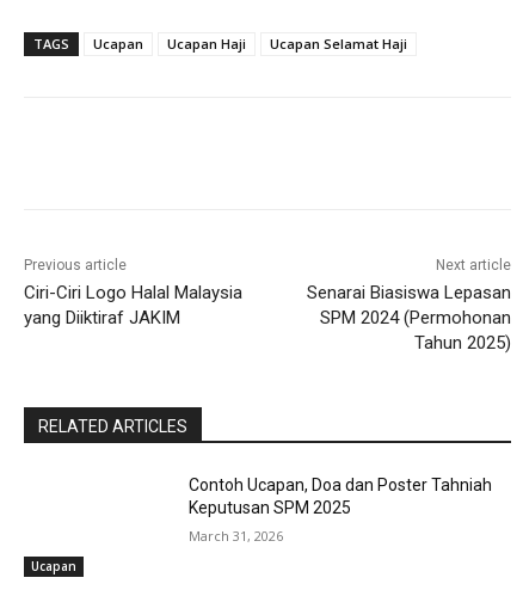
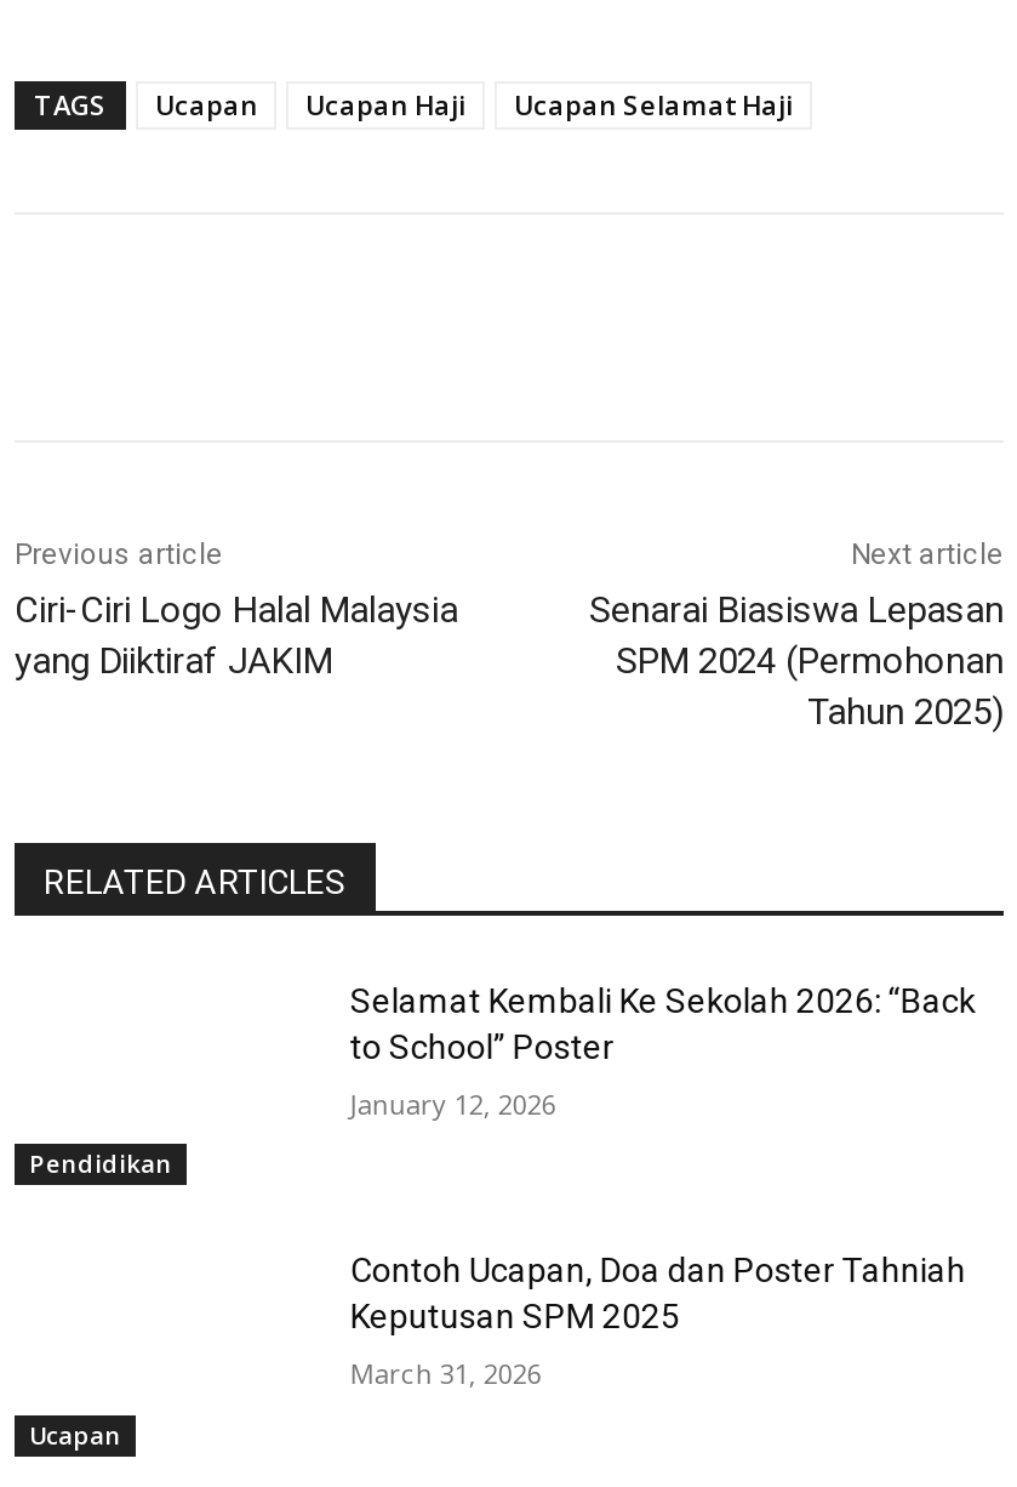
+ Pendidikan

+ Selamat Kembali Ke Sekolah 2026: “Back
+ to School” Poster
+ January 12, 2026
